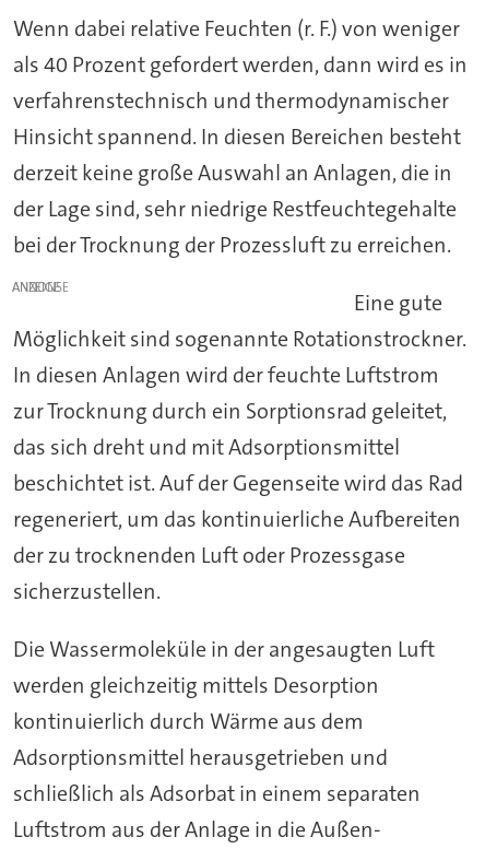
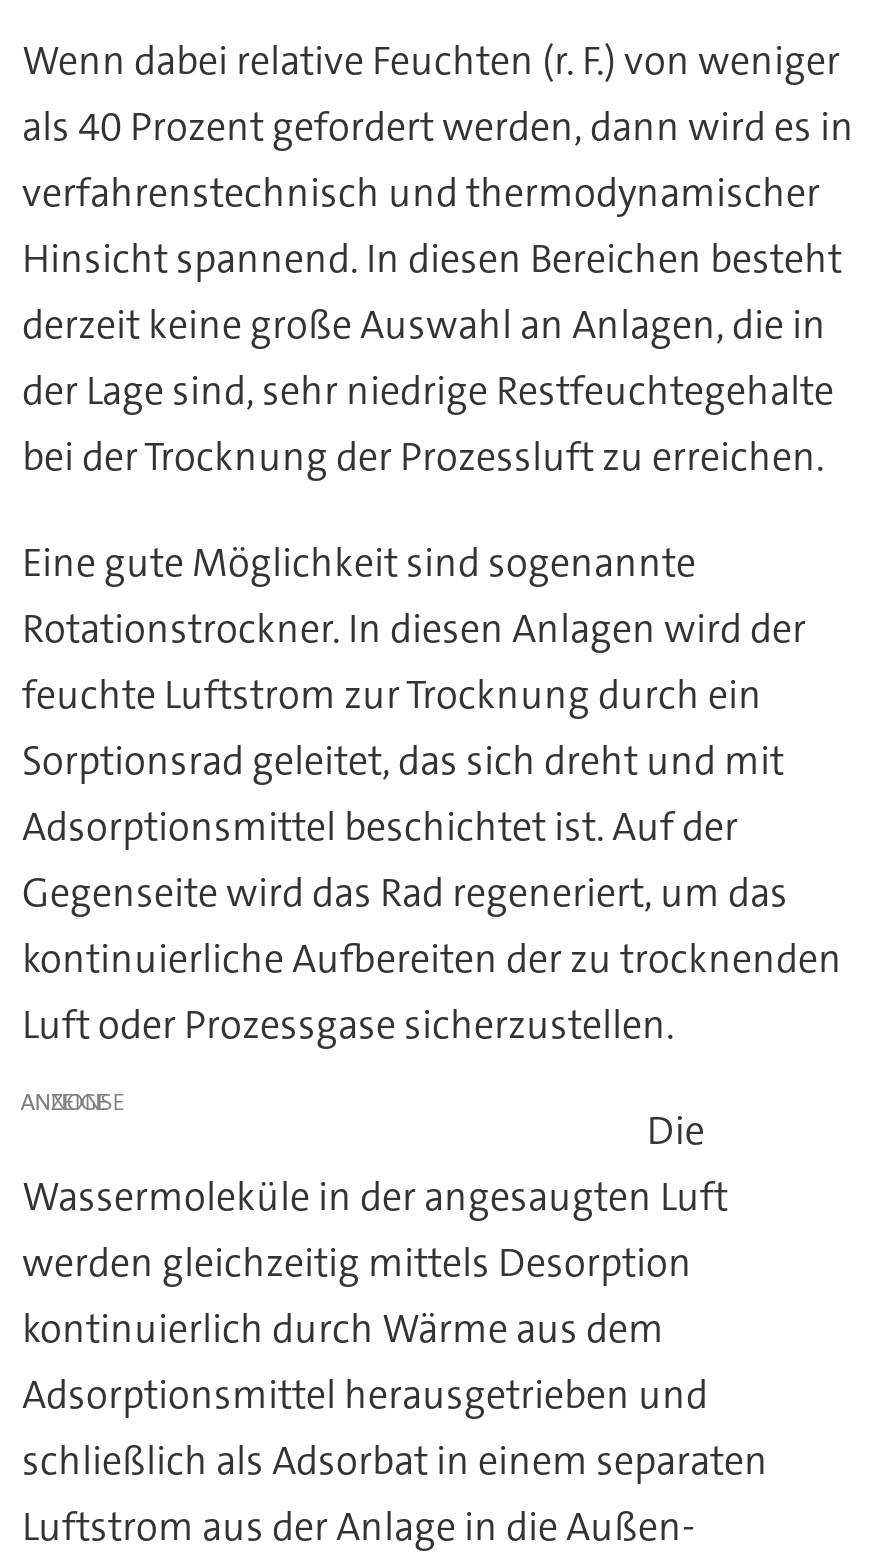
+ Eine gute Möglichkeit sind sogenannte
+ Rotationstrockner. In diesen Anlagen wird der
+ feuchte Luftstrom zur Trocknung durch ein
+ Sorptionsrad geleitet, das sich dreht und mit
+ Adsorptionsmittel beschichtet ist. Auf der
+ Gegenseite wird das Rad regeneriert, um das
+ kontinuierliche Aufbereiten der zu trocknenden
+ Luft oder Prozessgase sicherzustellen.

moved down: ANZEIGE

- Eine gute
- Möglichkeit sind sogenannte Rotationstrockner.
- In diesen Anlagen wird der feuchte Luftstrom
- zur Trocknung durch ein Sorptionsrad geleitet,
- das sich dreht und mit Adsorptionsmittel
- beschichtet ist. Auf der Gegenseite wird das Rad
- regeneriert, um das kontinuierliche Aufbereiten
- der zu trocknenden Luft oder Prozessgase
- sicherzustellen.
- Die Wassermoleküle in der angesaugten Luft
+ Die
+ Wassermoleküle in der angesaugten Luft
